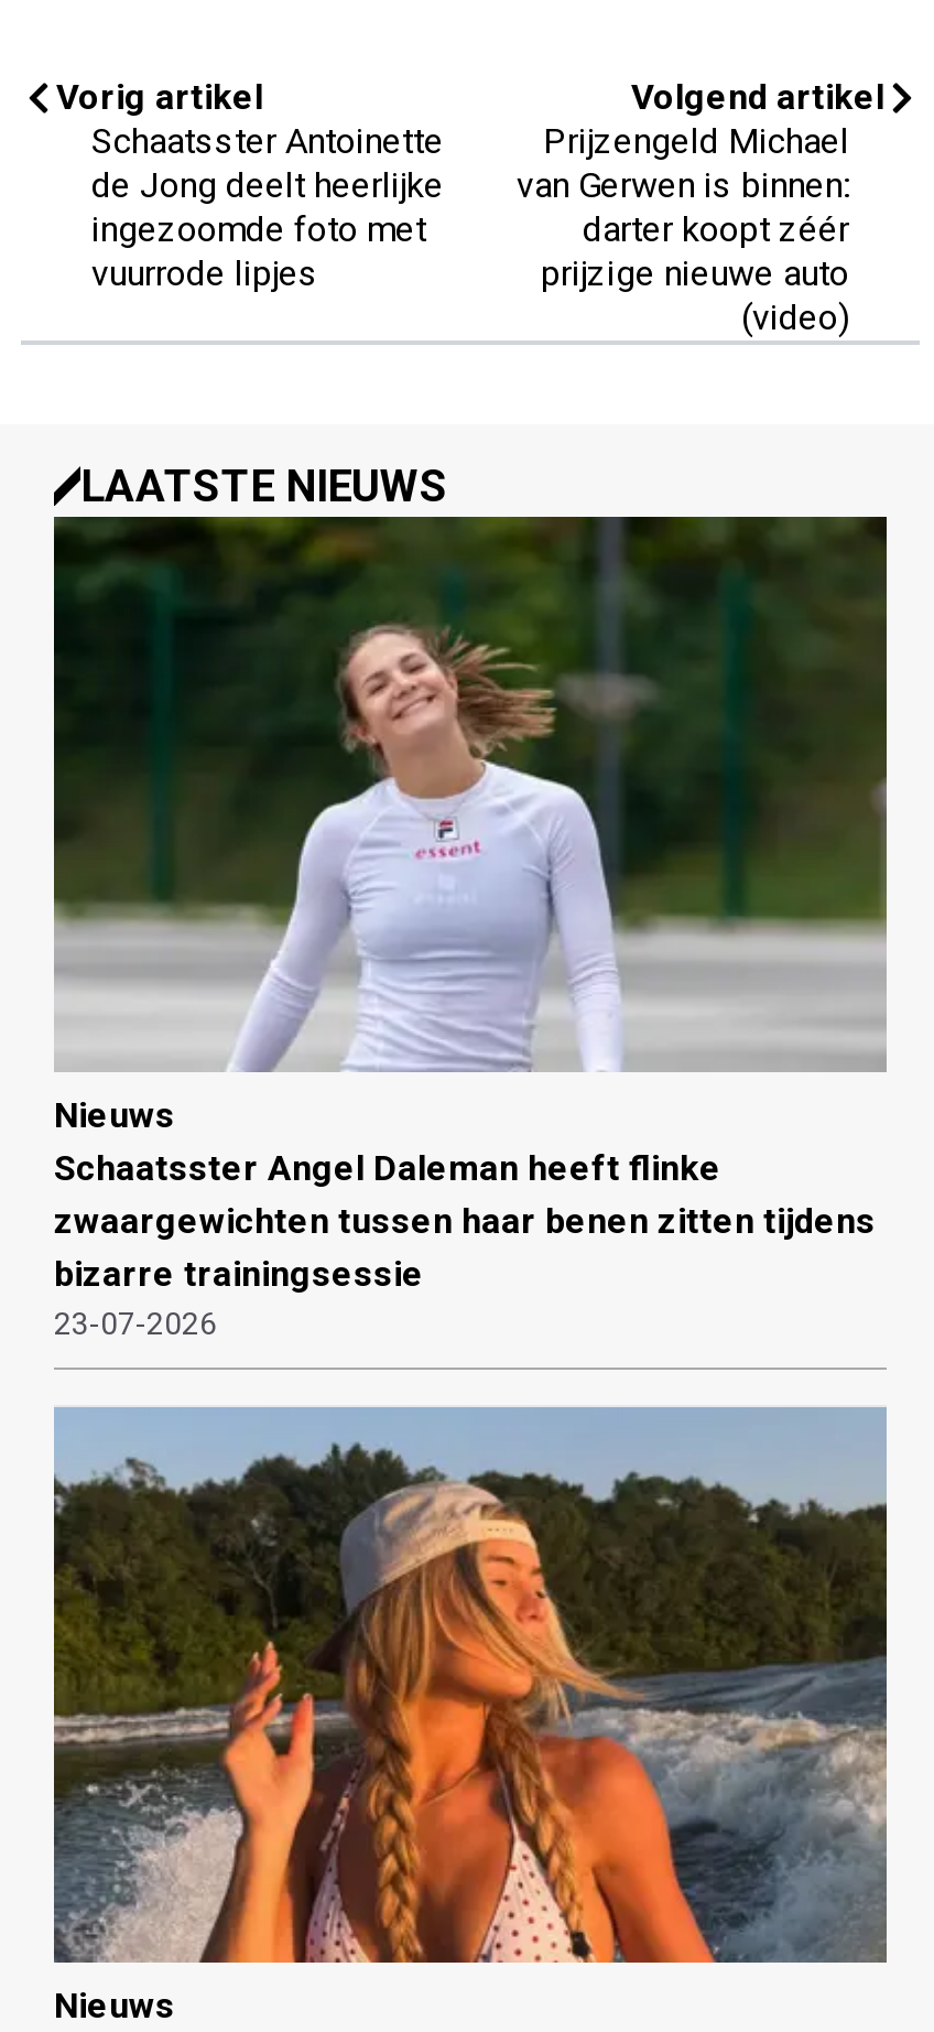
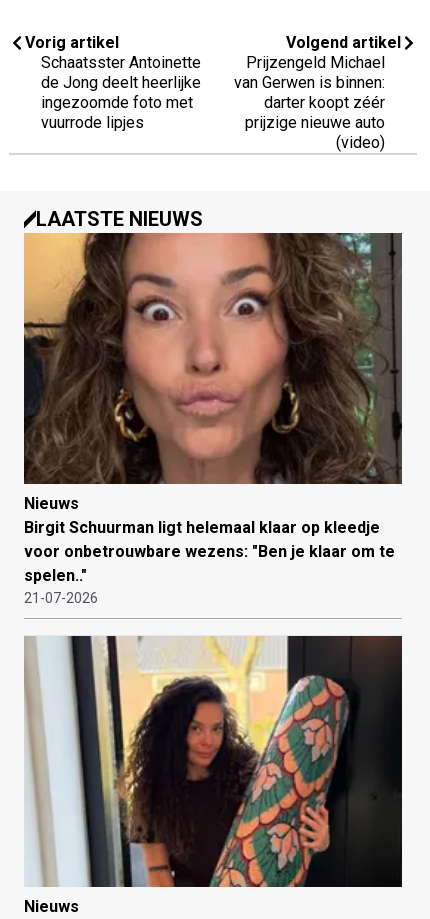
- [image]
- Schaatsster Angel Daleman heeft flinke
- zwaargewichten tussen haar benen zitten tijdens
- bizarre trainingsessie
- 23-07-2026
+ [image]
+ Birgit Schuurman ligt helemaal klaar op kleedje
+ voor onbetrouwbare wezens: "Ben je klaar om te
+ spelen.."
+ 21-07-2026

- [image]
+ [image]
